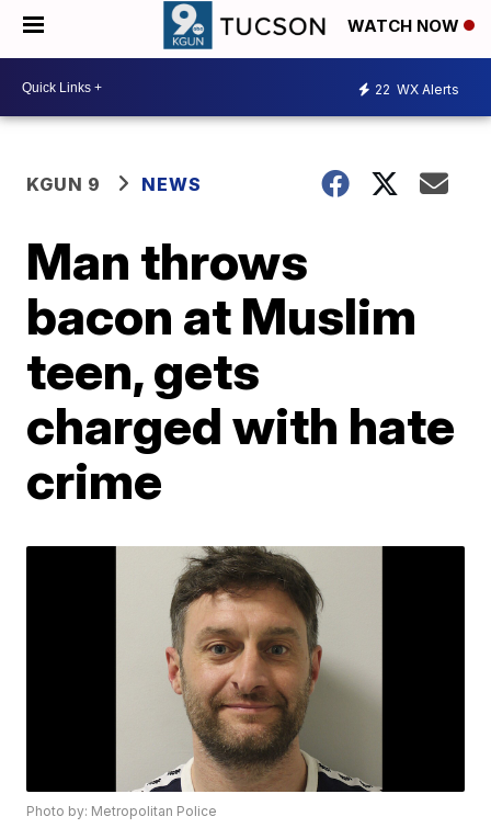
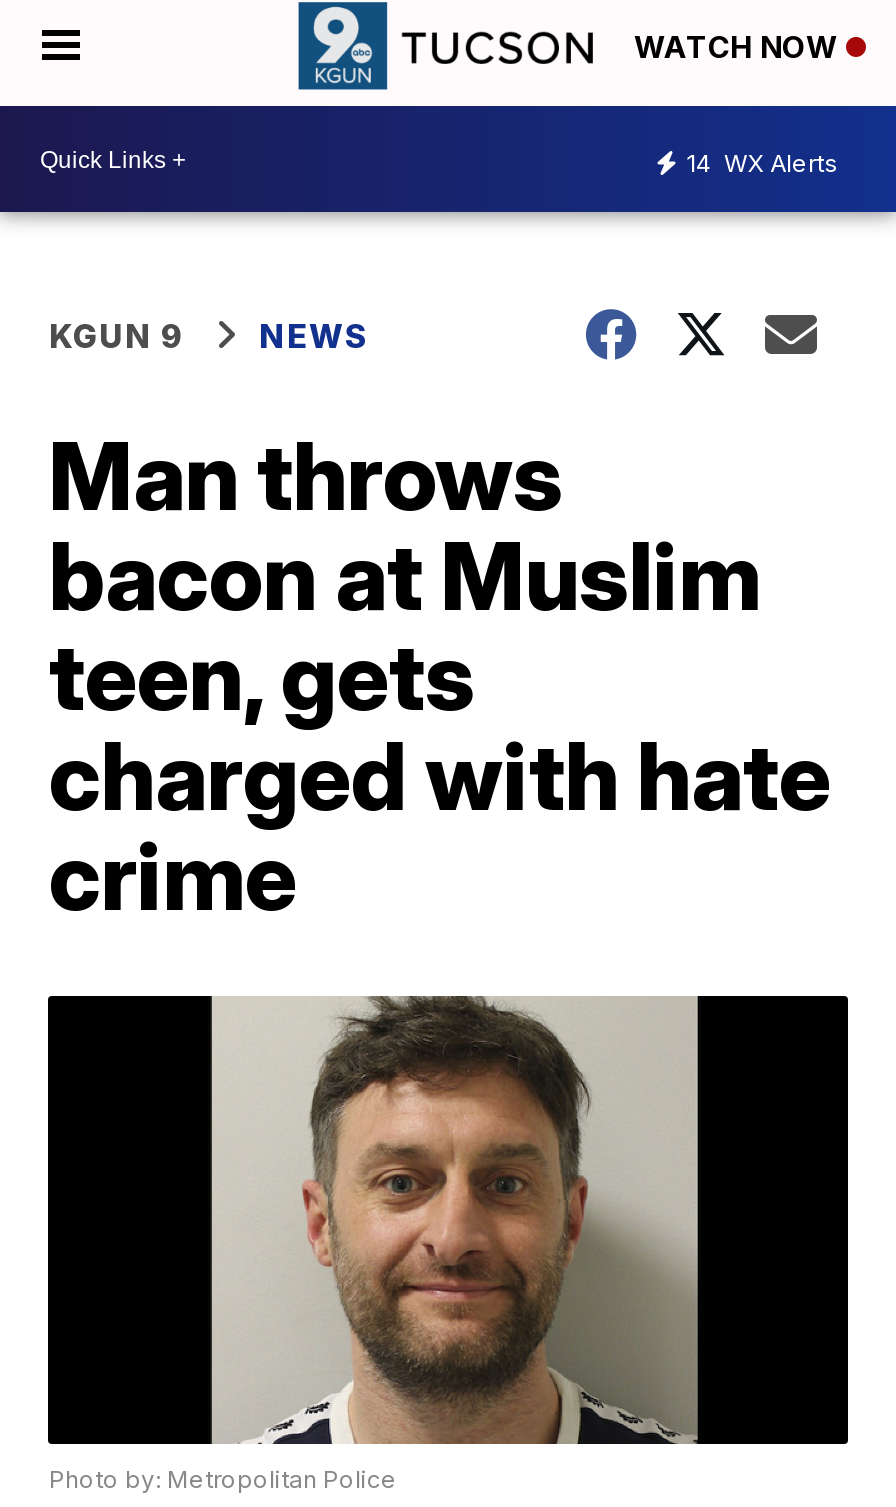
- 22 WX Alerts
+ 14 WX Alerts
